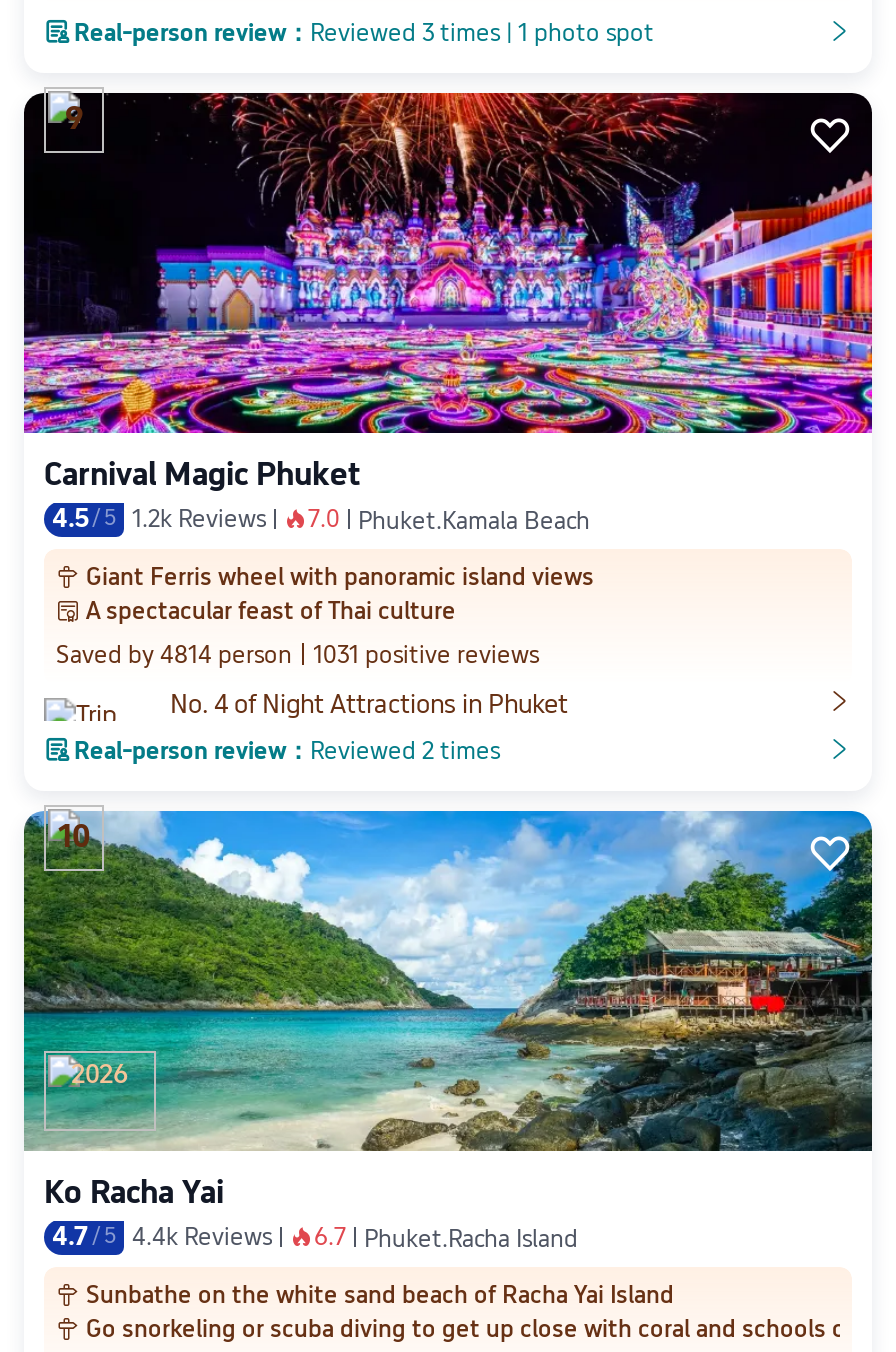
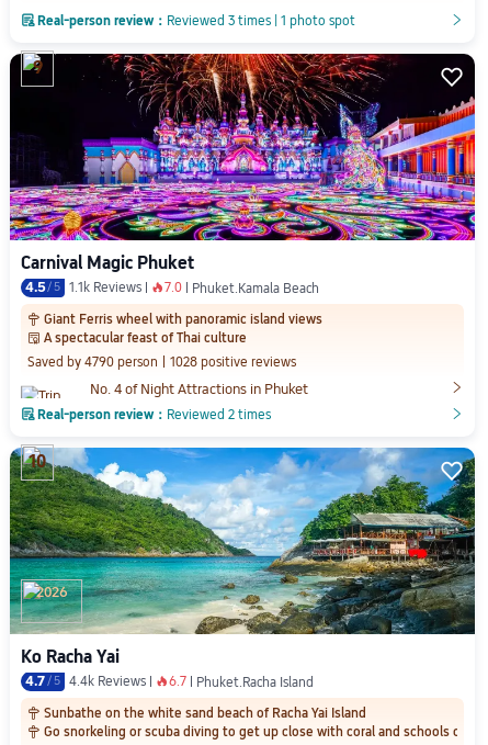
- 4.5/ 5 1.2k Reviews
+ 4.5/ 5 1.1k Reviews

- Saved by 4814 person
+ Saved by 4790 person

- 1031 positive reviews
+ 1028 positive reviews
